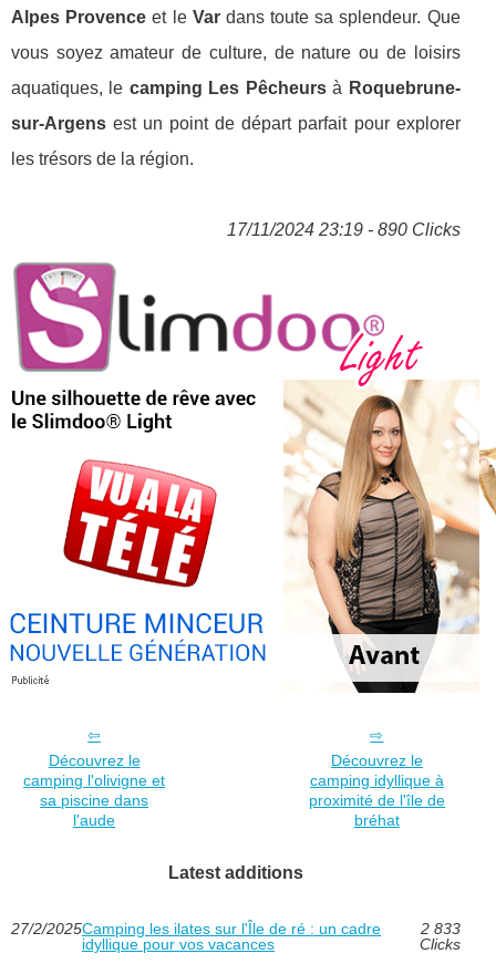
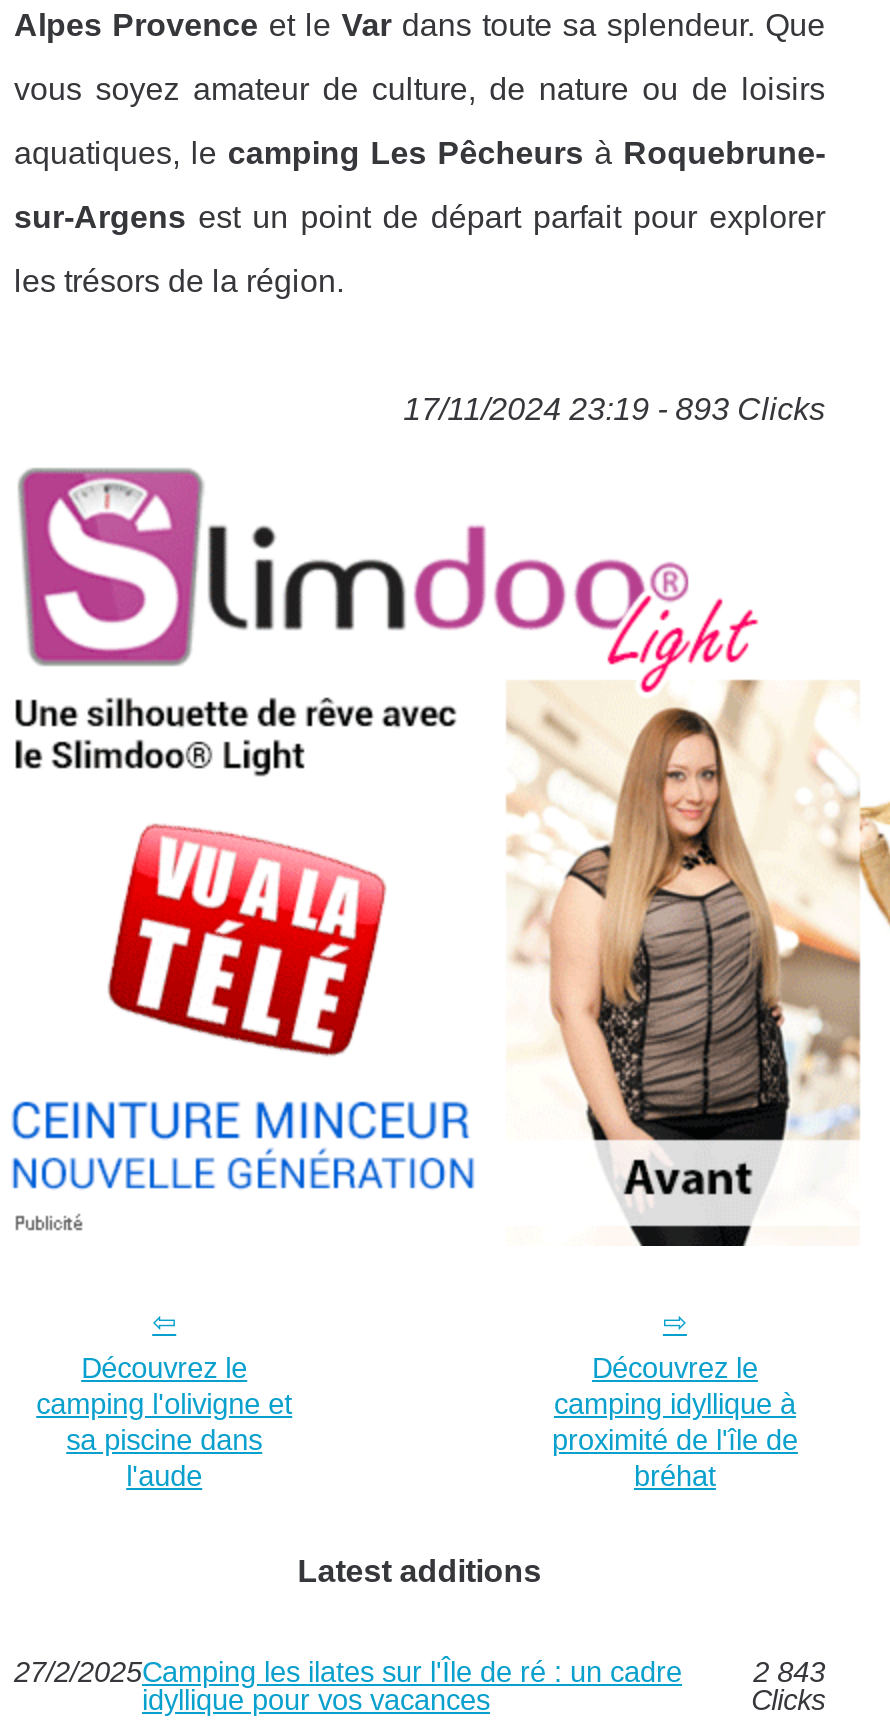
- 17/11/2024 23:19 - 890 Clicks
+ 17/11/2024 23:19 - 893 Clicks

- 2 833
+ 2 843
